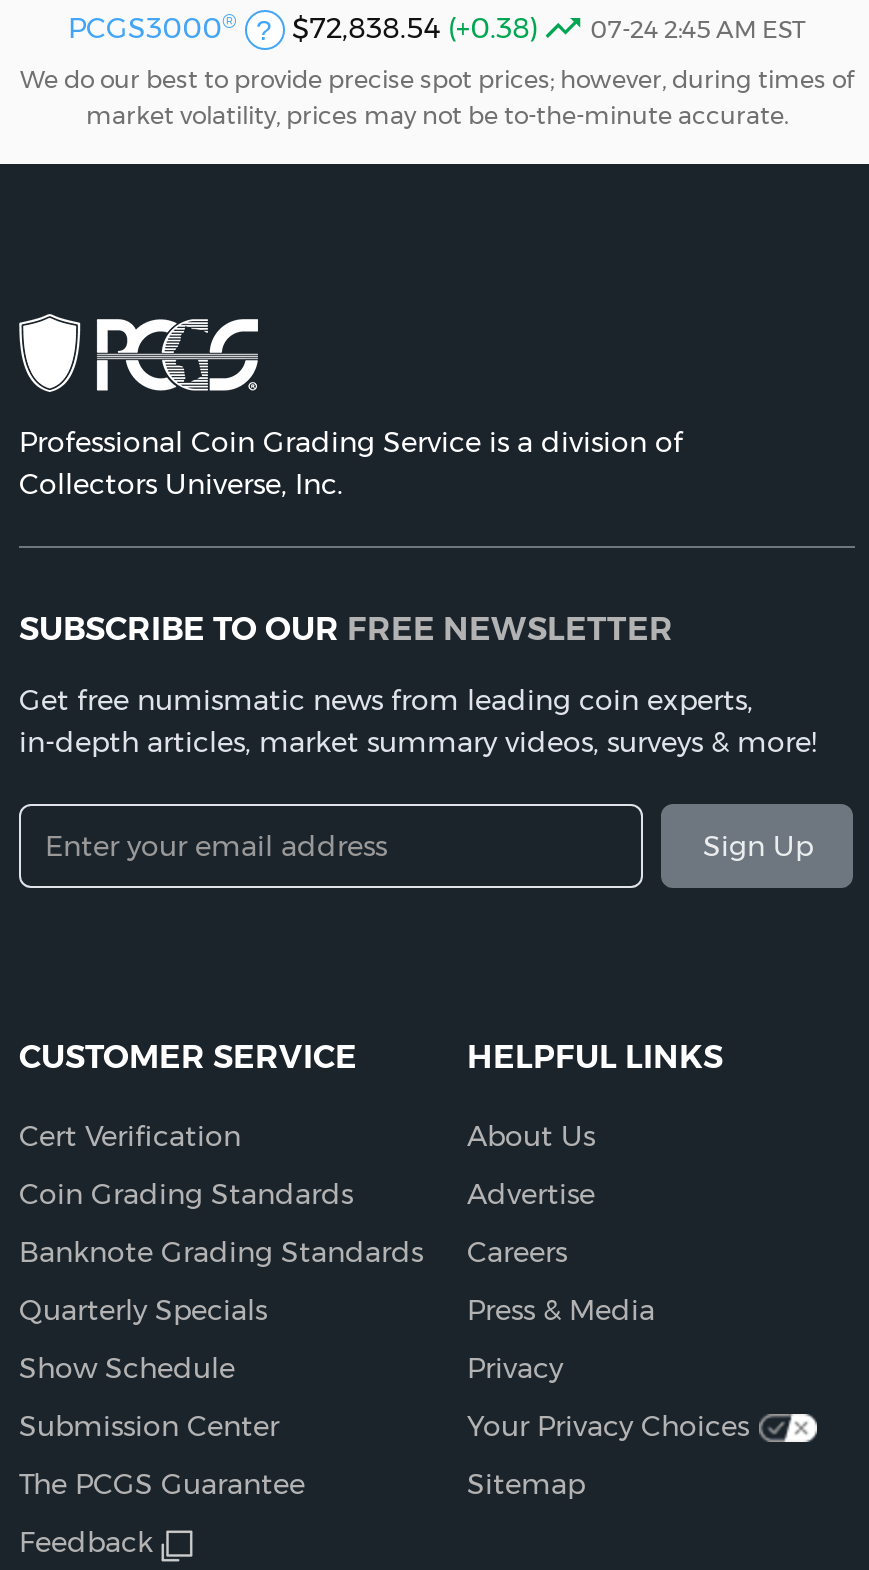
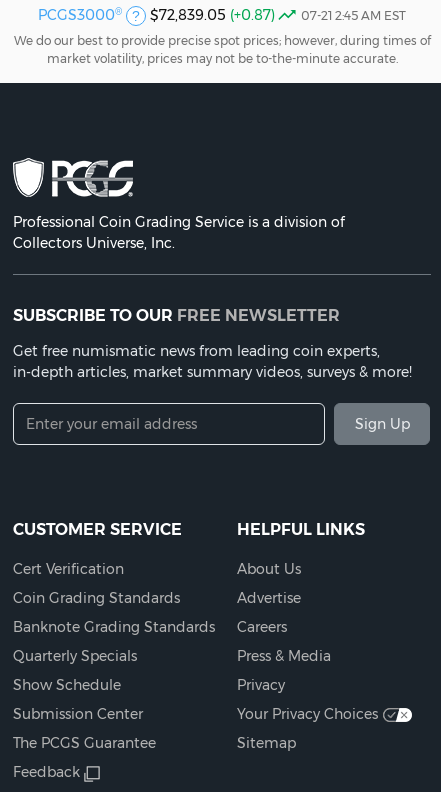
- $72,838.54 (+0.38)
+ $72,839.05 (+0.87)

- 07-24 2:45 AM EST
+ 07-21 2:45 AM EST
